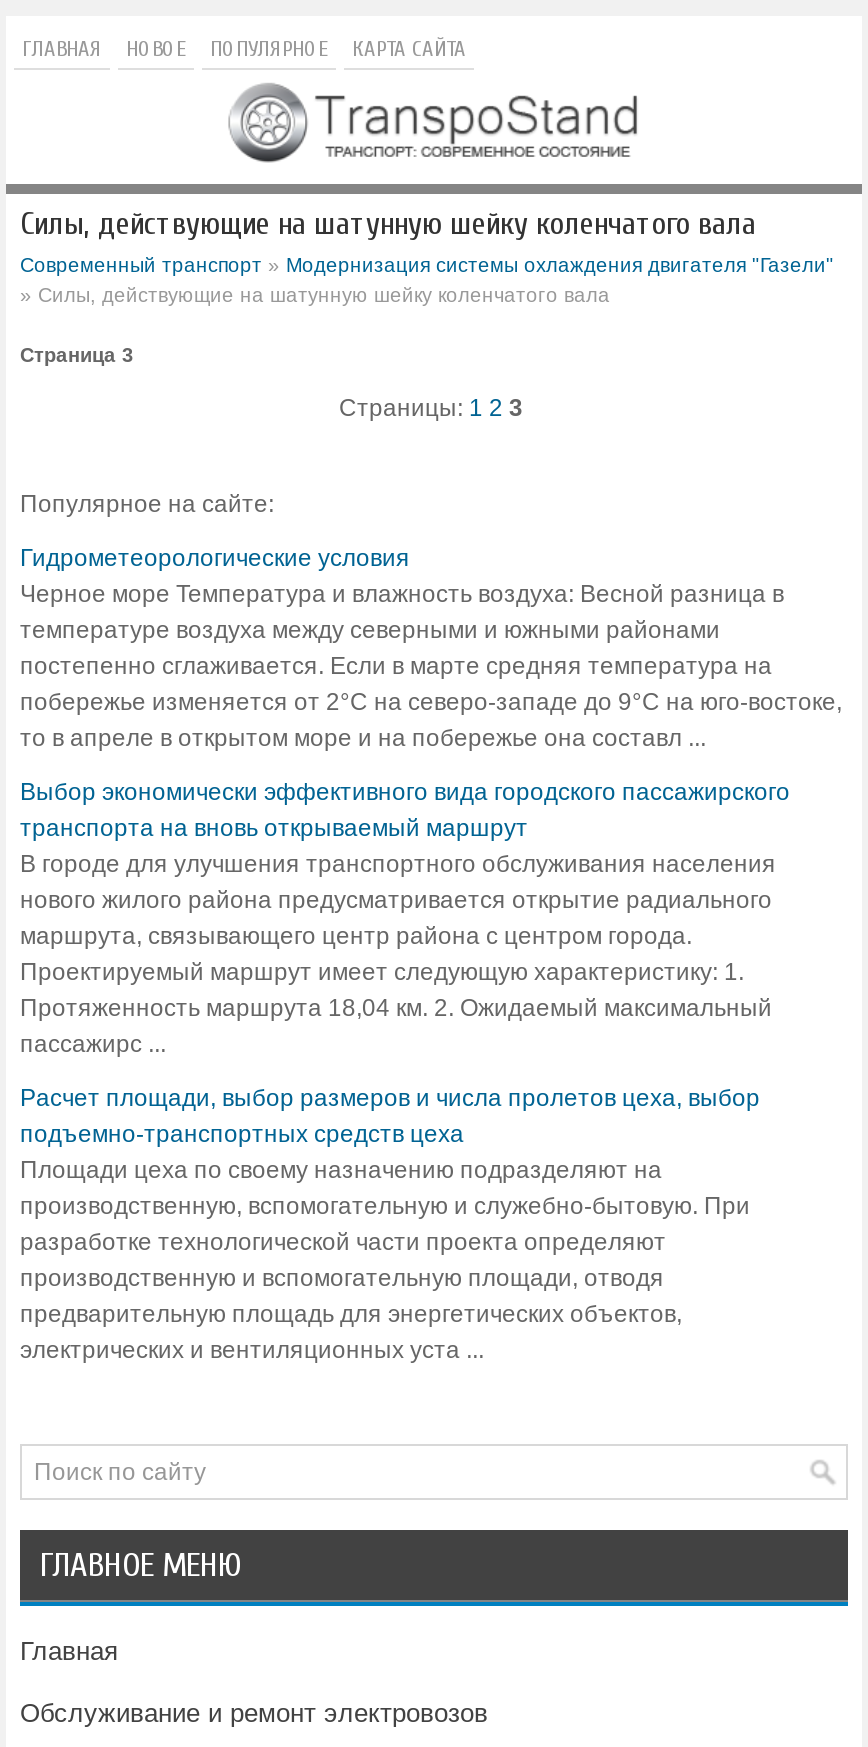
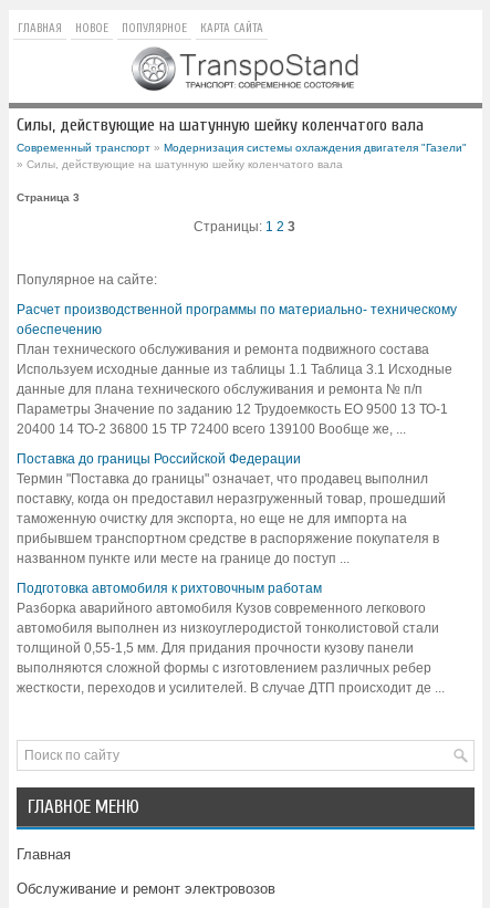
- Гидрометеорологические условия
- Черное море Температура и влажность воздуха: Весной разница в
- температуре воздуха между северными и южными районами
- постепенно сглаживается. Если в марте средняя температура на
- побережье изменяется от 2°С на северо-западе до 9°С на юго-востоке,
- то в апреле в открытом море и на побережье она составл ...
+ Расчет производственной программы по материально- техническому
+ обеспечению
+ План технического обслуживания и ремонта подвижного состава
+ Используем исходные данные из таблицы 1.1 Таблица 3.1 Исходные
+ данные для плана технического обслуживания и ремонта № п/п
+ Параметры Значение по заданию 12 Трудоемкость ЕО 9500 13 ТО-1
+ 20400 14 ТО-2 36800 15 ТР 72400 всего 139100 Вообще же, ...

- Выбор экономически эффективного вида городского пассажирского
- транспорта на вновь открываемый маршрут
- В городе для улучшения транспортного обслуживания населения
- нового жилого района предусматривается открытие радиального
- маршрута, связывающего центр района с центром города.
- Проектируемый маршрут имеет следующую характеристику: 1.
- Протяженность маршрута 18,04 км. 2. Ожидаемый максимальный
- пассажирс ...
+ Поставка до границы Российской Федерации
+ Термин "Поставка до границы" означает, что продавец выполнил
+ поставку, когда он предоставил неразгруженный товар, прошедший
+ таможенную очистку для экспорта, но еще не для импорта на
+ прибывшем транспортном средстве в распоряжение покупателя в
+ названном пункте или месте на границе до поступ ...

- Расчет площади, выбор размеров и числа пролетов цеха, выбор
- подъемно-транспортных средств цеха
- Площади цеха по своему назначению подразделяют на
- производственную, вспомогательную и служебно-бытовую. При
- разработке технологической части проекта определяют
- производственную и вспомогательную площади, отводя
- предварительную площадь для энергетических объектов,
- электрических и вентиляционных уста ...
+ Подготовка автомобиля к рихтовочным работам
+ Разборка аварийного автомобиля Кузов современного легкового
+ автомобиля выполнен из низкоуглеродистой тонколистовой стали
+ толщиной 0,55-1,5 мм. Для придания прочности кузову панели
+ выполняются сложной формы с изготовлением различных ребер
+ жесткости, переходов и усилителей. В случае ДТП происходит де ...
